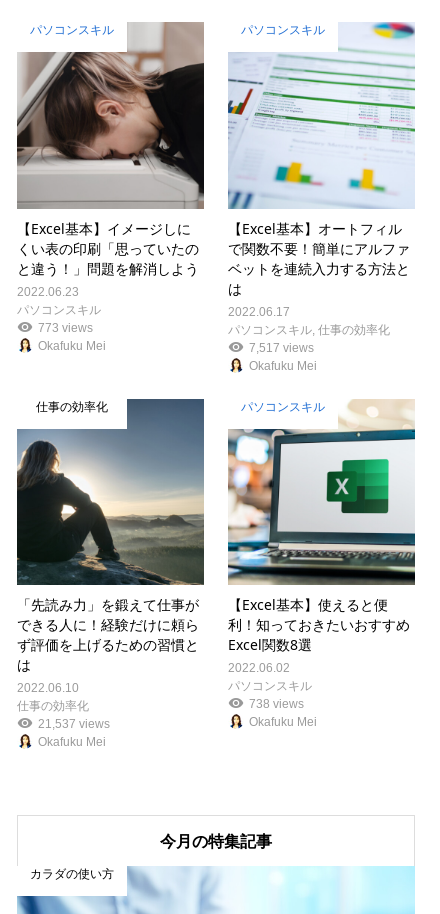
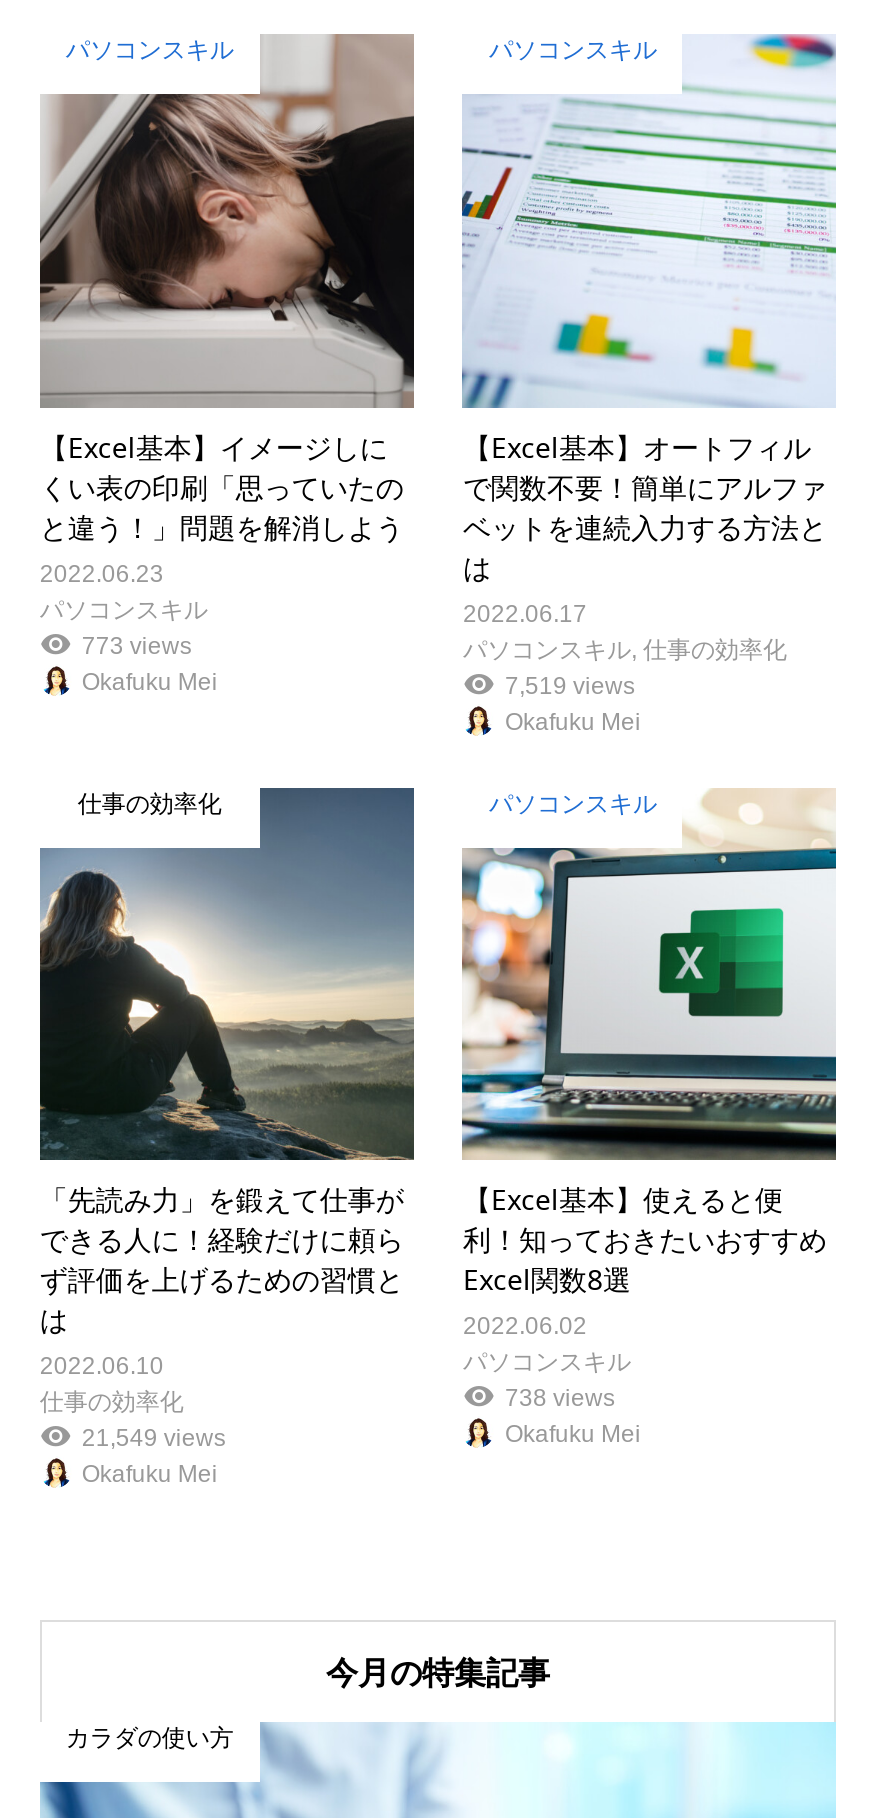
- 7,517 views
+ 7,519 views

- 21,537 views
+ 21,549 views
